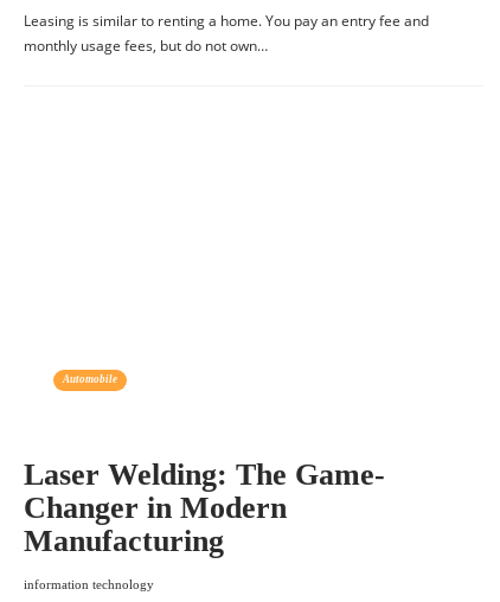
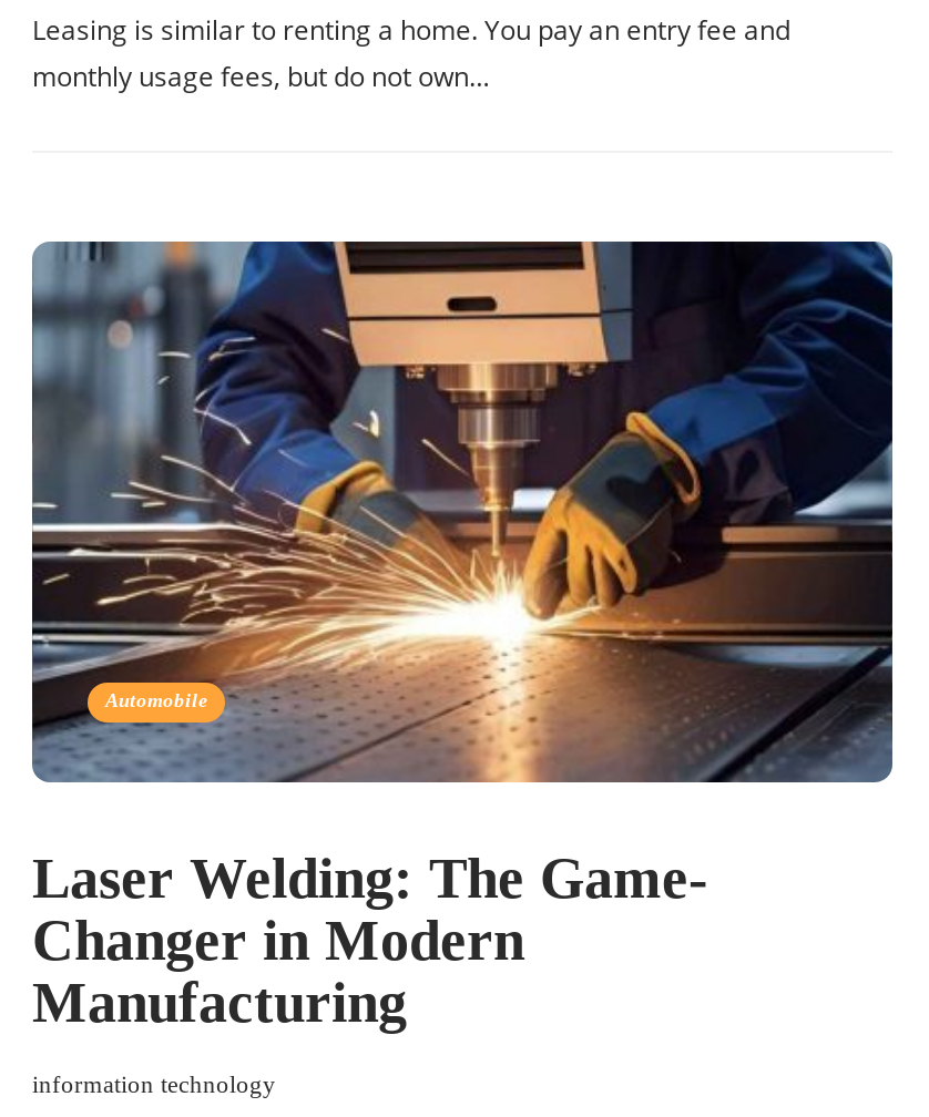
+ [image]
